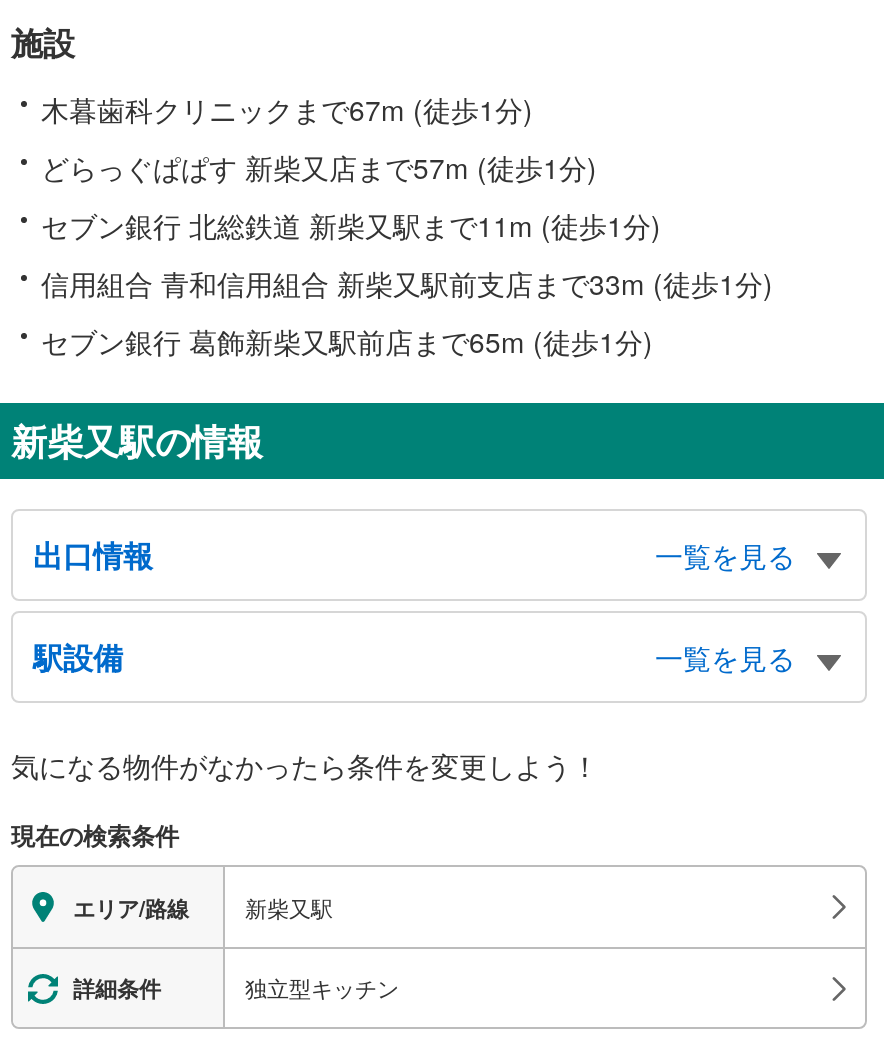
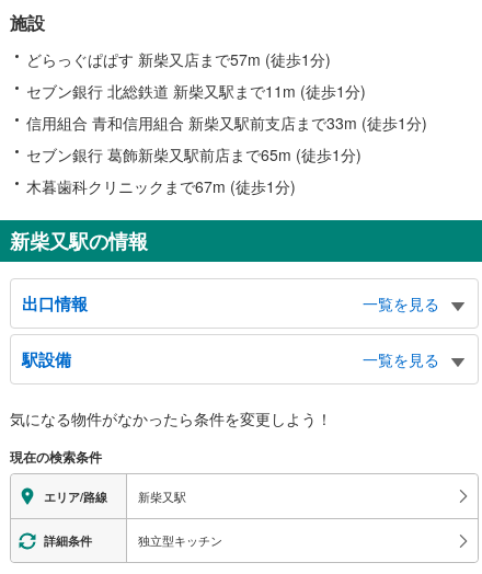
moved down: 木暮歯科クリニックまで67m (徒歩1分)

moved up: どらっぐぱぱす 新柴又店まで57m (徒歩1分) | セブン銀行 北総鉄道 新柴又駅まで11m (徒歩1分) | 信用組合 青和信用組合 新柴又駅前支店まで33m (徒歩1分) | セブン銀行 葛飾新柴又駅前店まで65m (徒歩1分)
